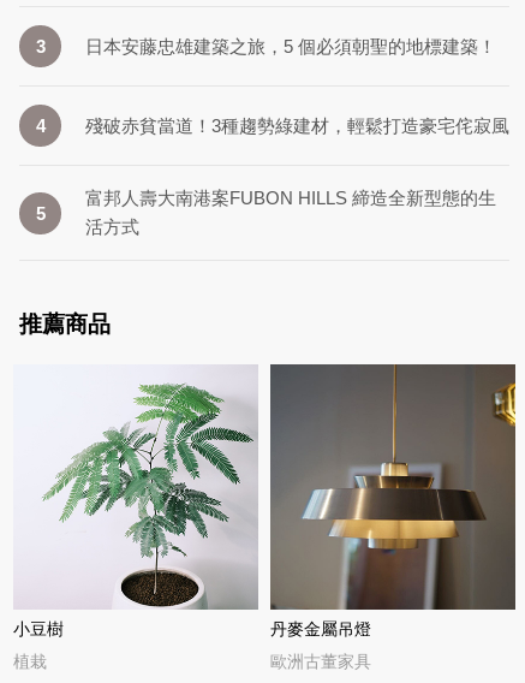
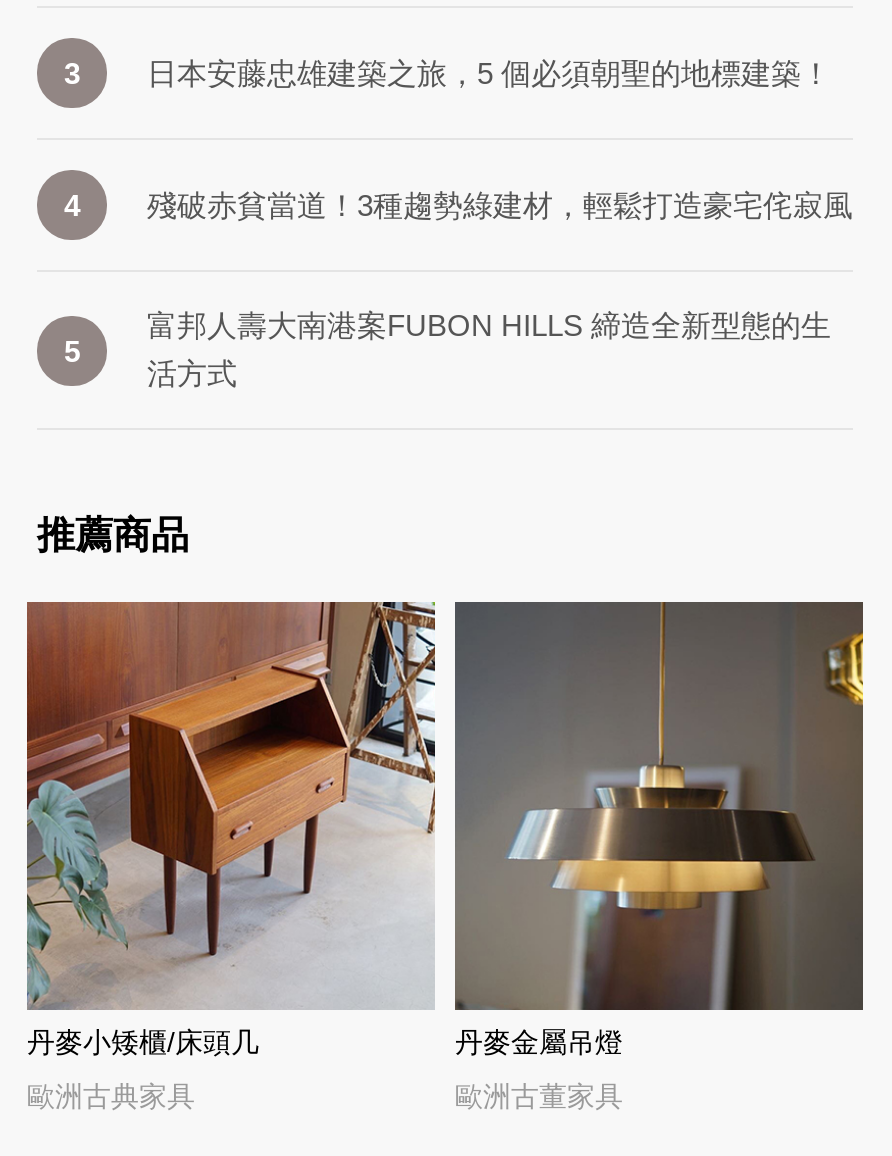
- [image]
- 小豆樹
+ [image]
+ 丹麥小矮櫃/床頭几

- 植栽
+ 歐洲古典家具
